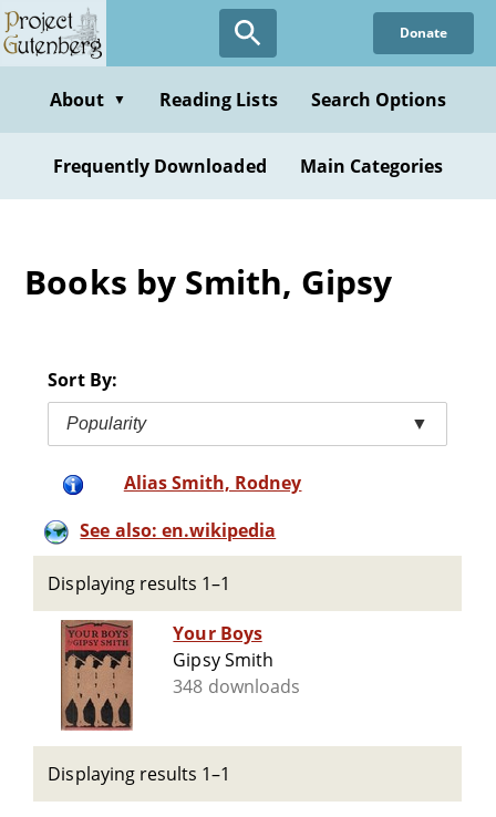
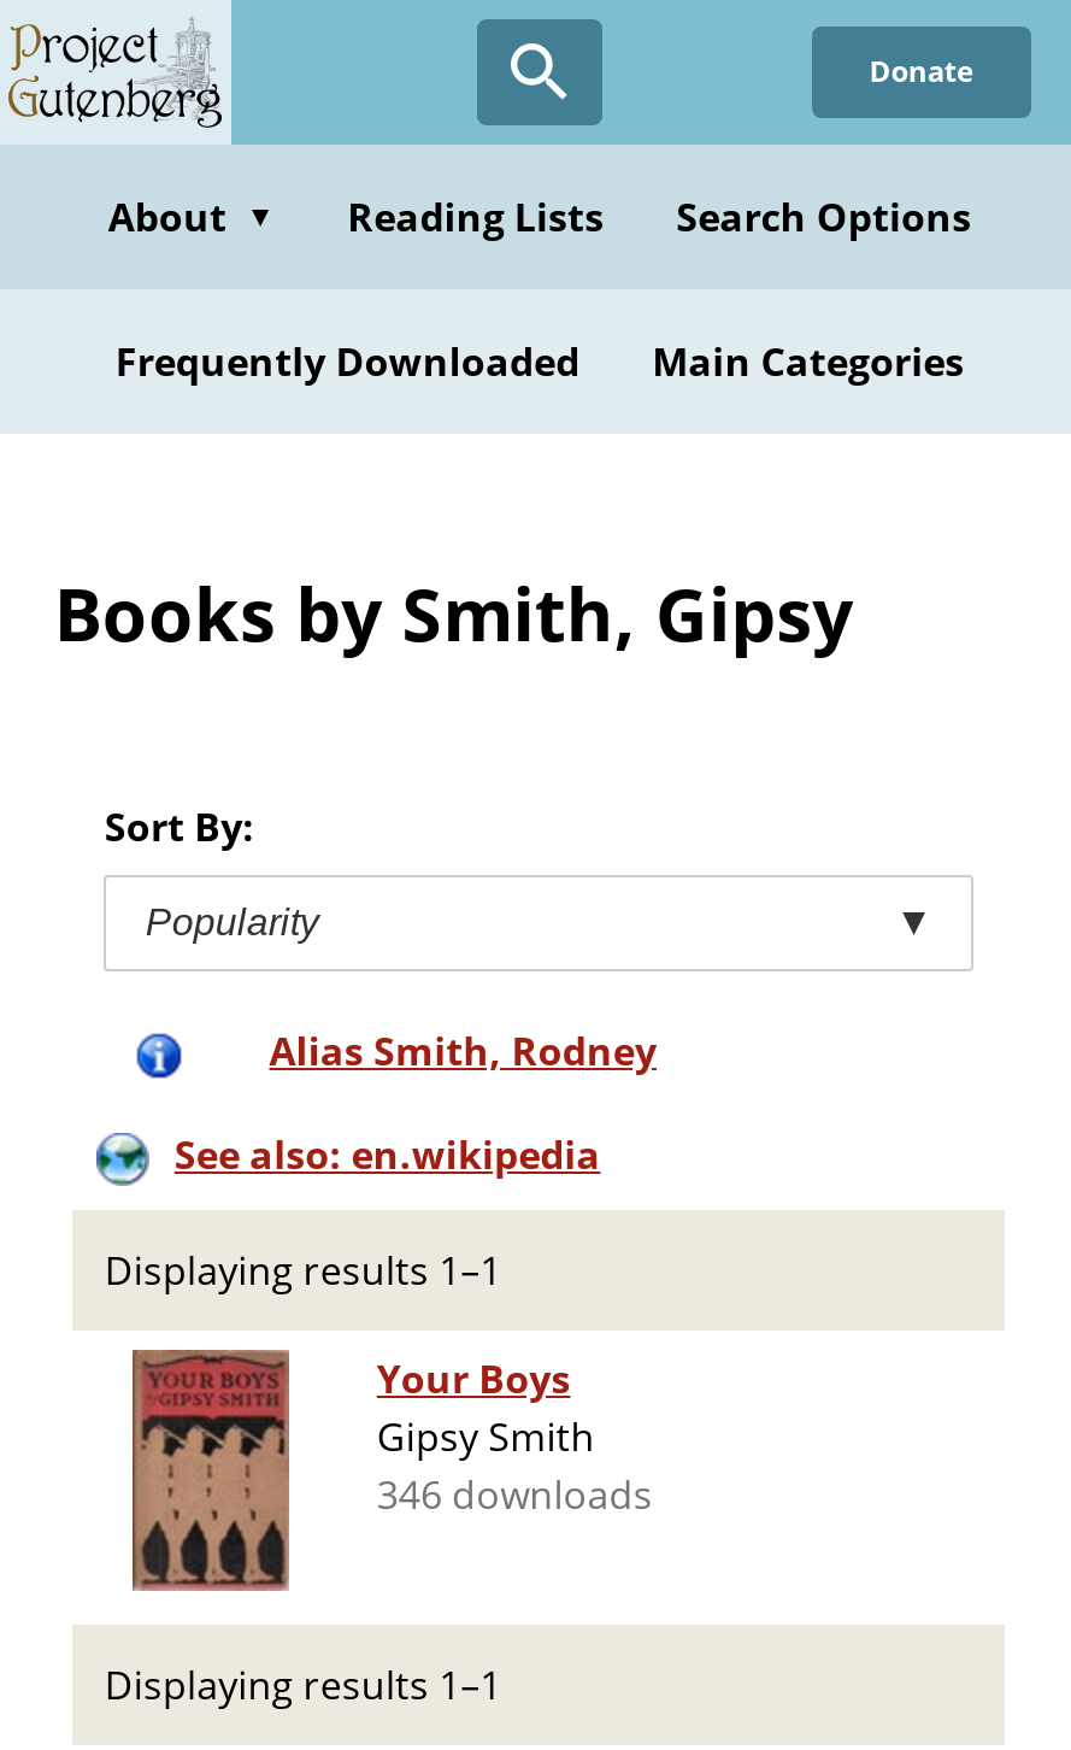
- 348 downloads
+ 346 downloads
